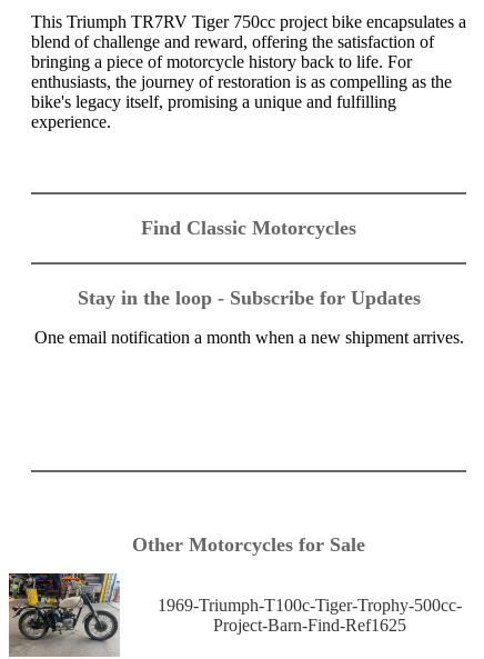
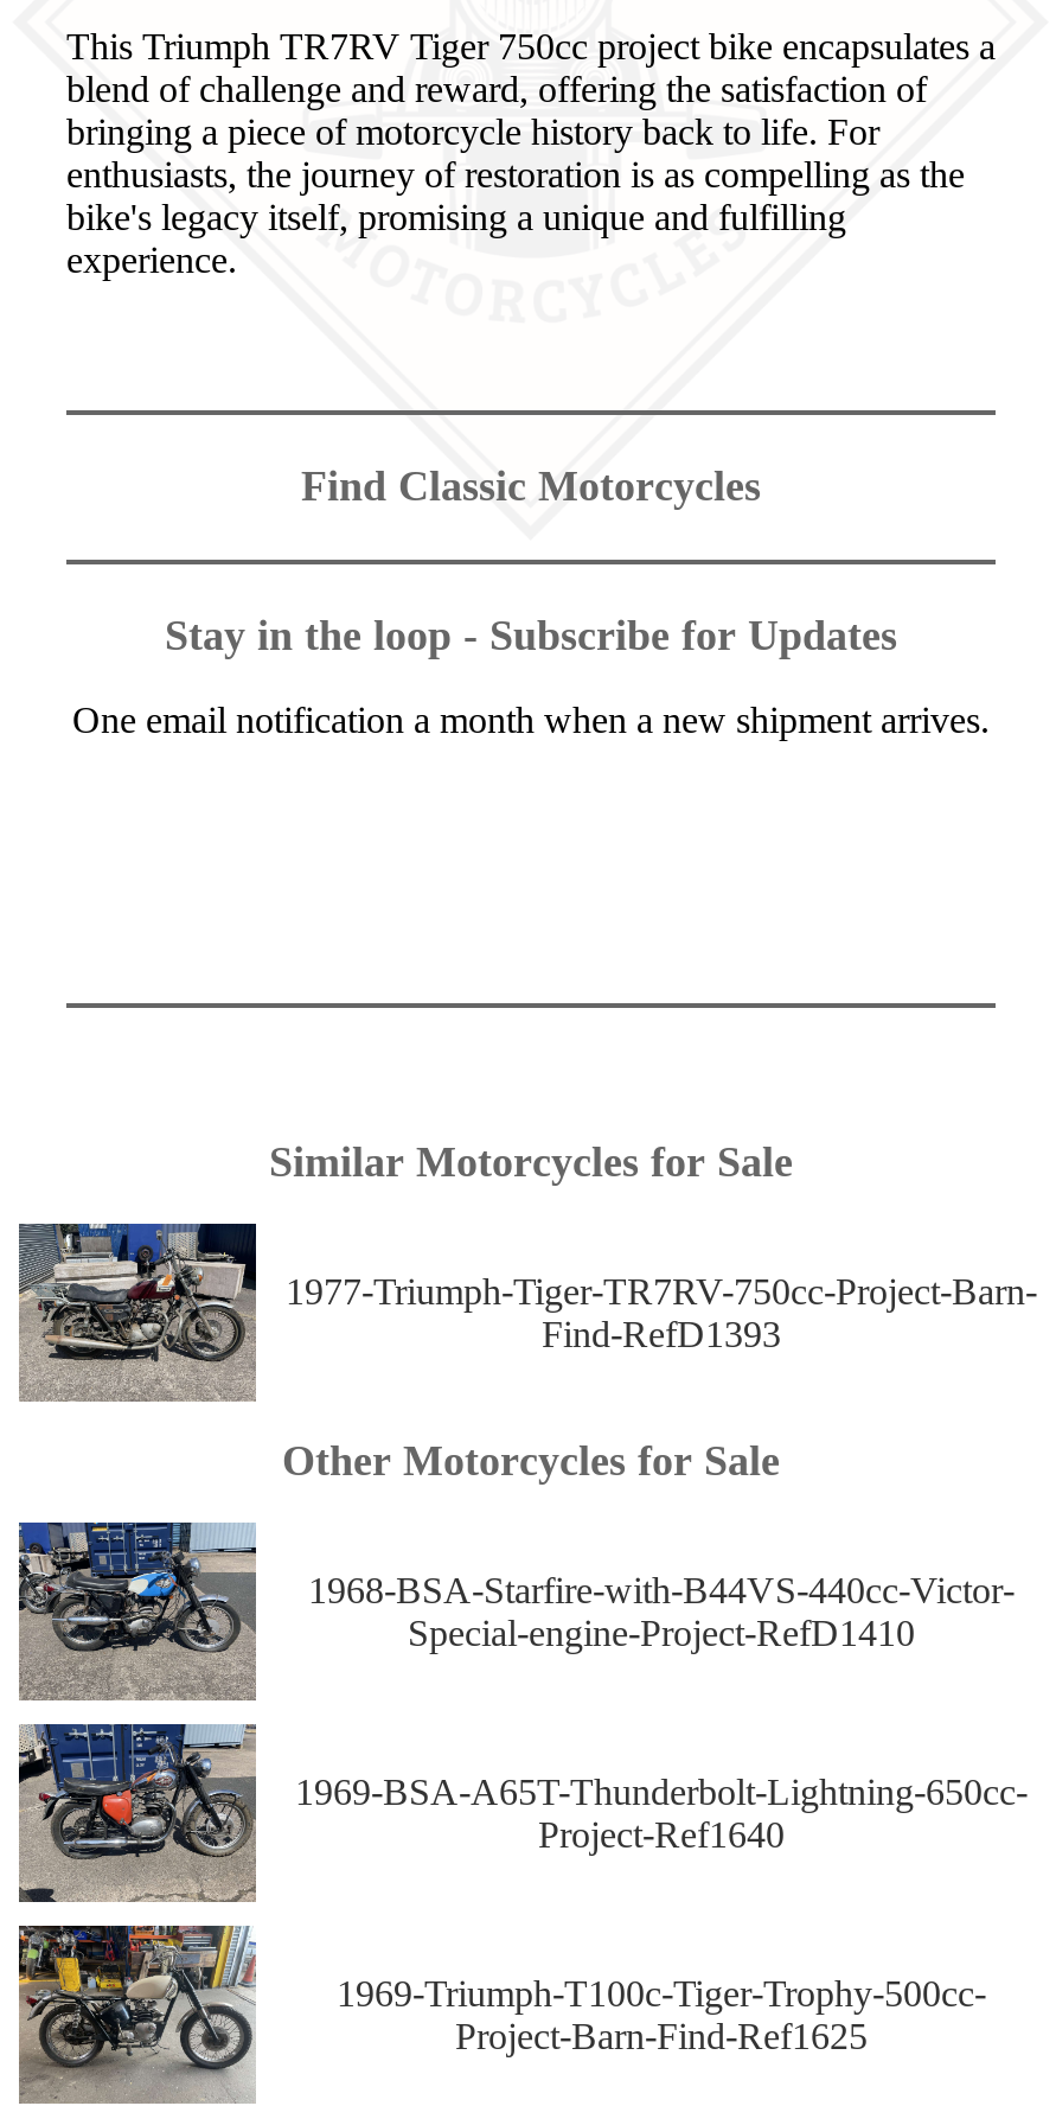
+ [image]
+ Similar Motorcycles for Sale
+ 1977-Triumph-Tiger-TR7RV-750cc-Project-Barn-
+ Find-RefD1393

+ [image]
+ 1968-BSA-Starfire-with-B44VS-440cc-Victor-
+ Special-engine-Project-RefD1410

+ [image]
+ 1969-BSA-A65T-Thunderbolt-Lightning-650cc-
+ Project-Ref1640
